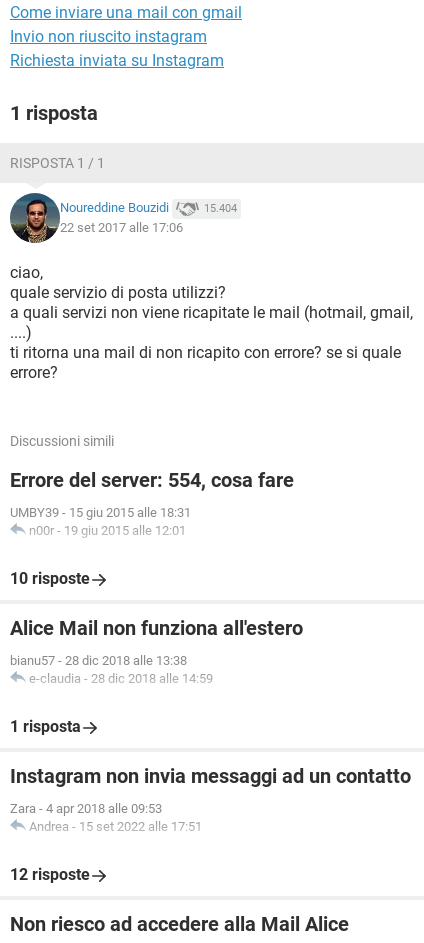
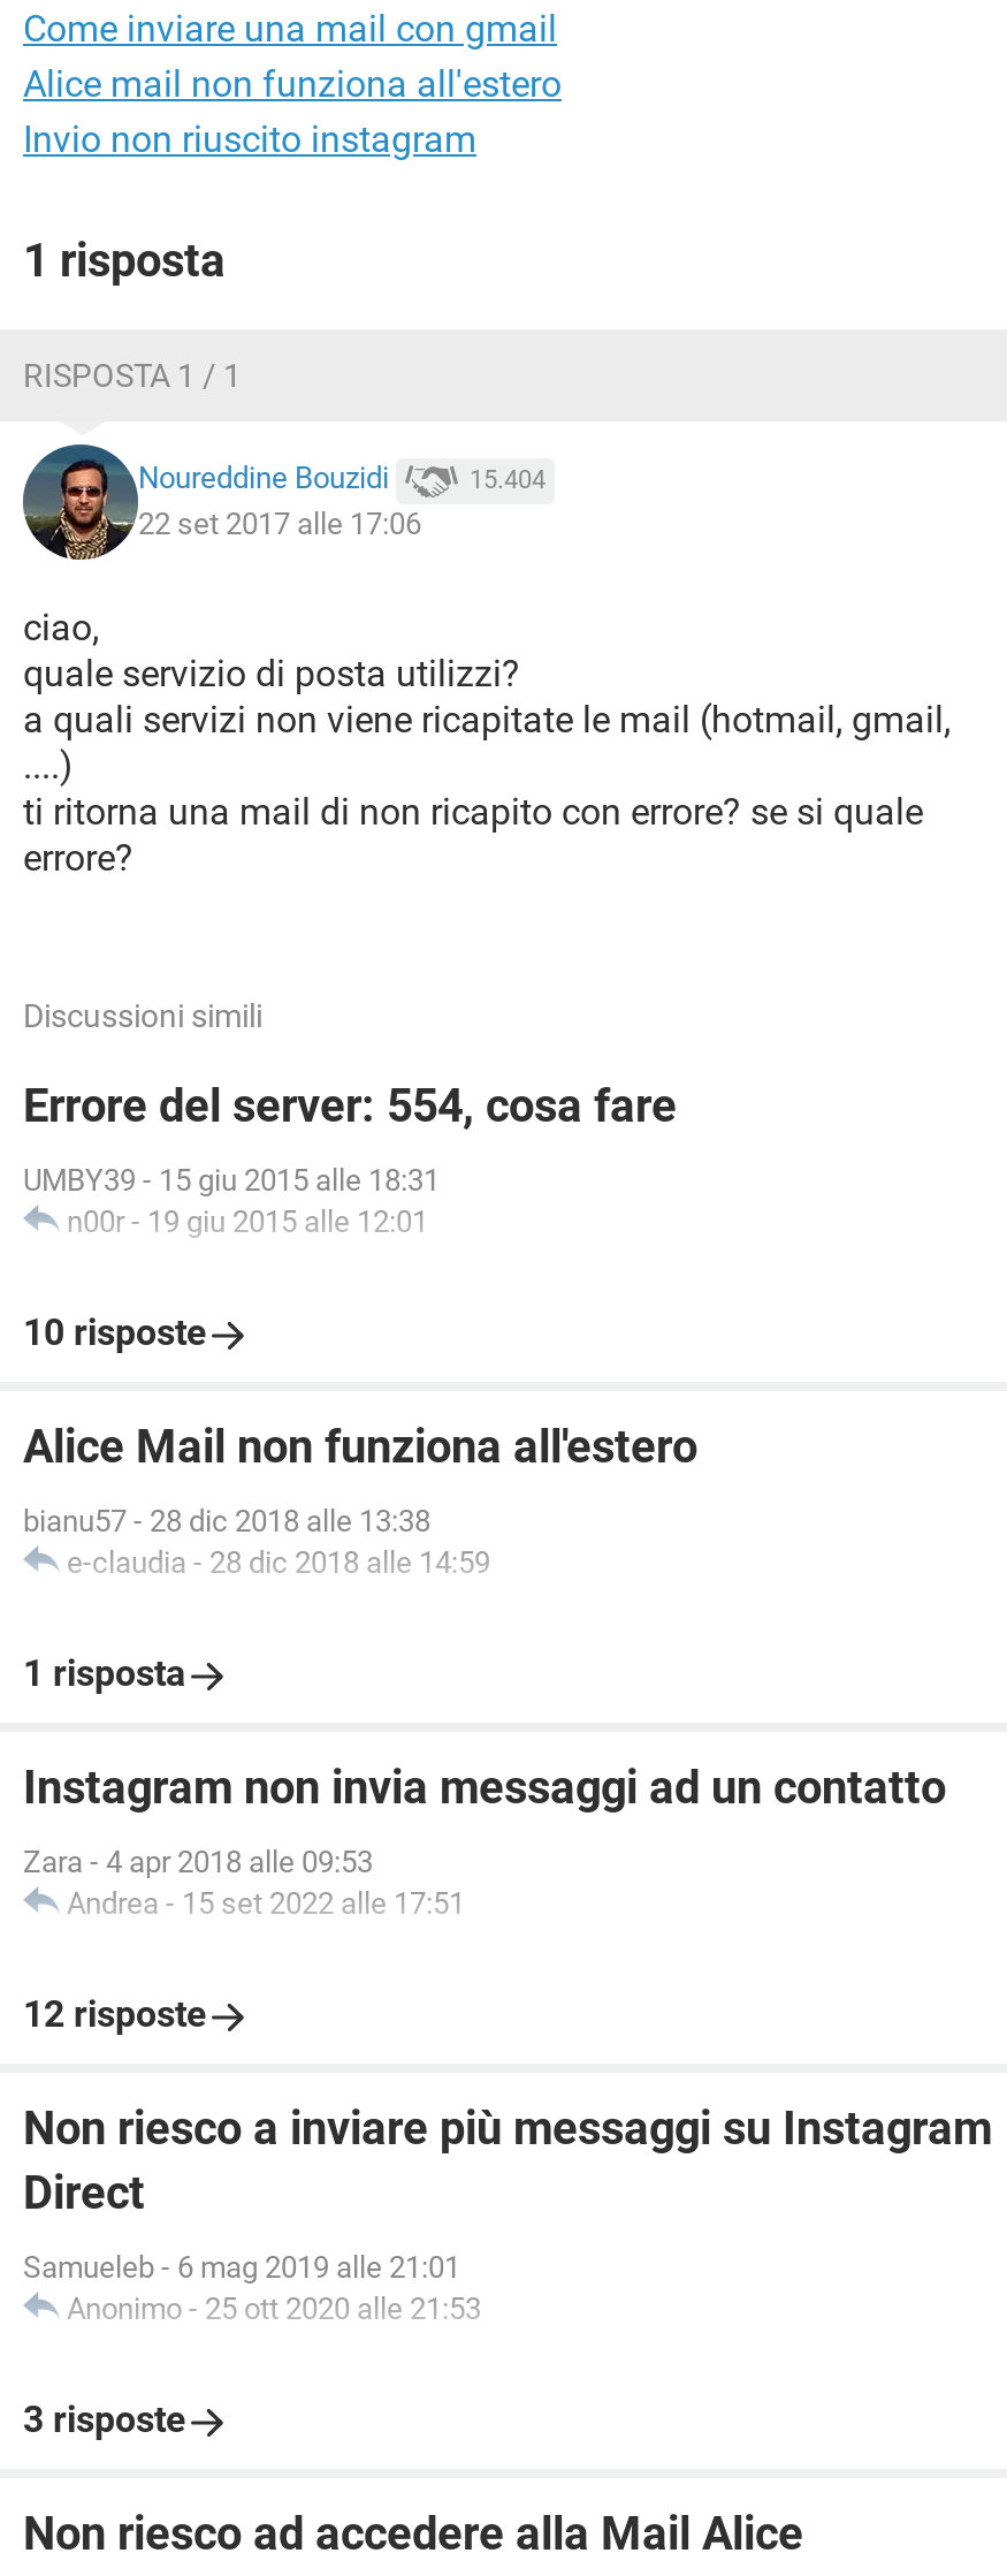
+ Alice mail non funziona all'estero

- Richiesta inviata su Instagram

+ Non riesco a inviare più messaggi su Instagram
+ Direct
+ Samueleb - 6 mag 2019 alle 21:01
+ Anonimo - 25 ott 2020 alle 21:53
+ 3 risposte
